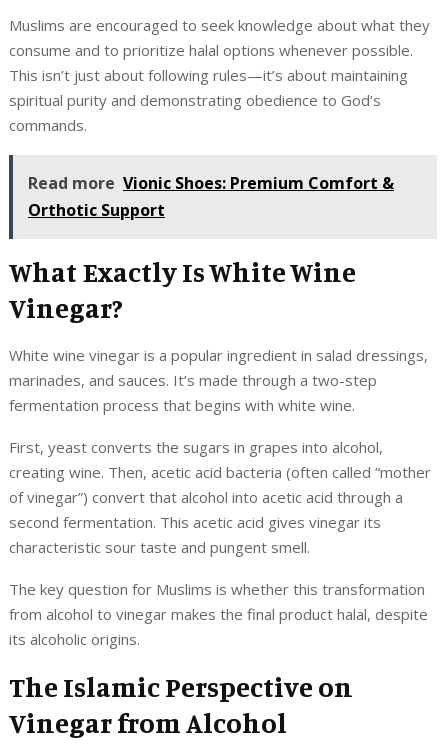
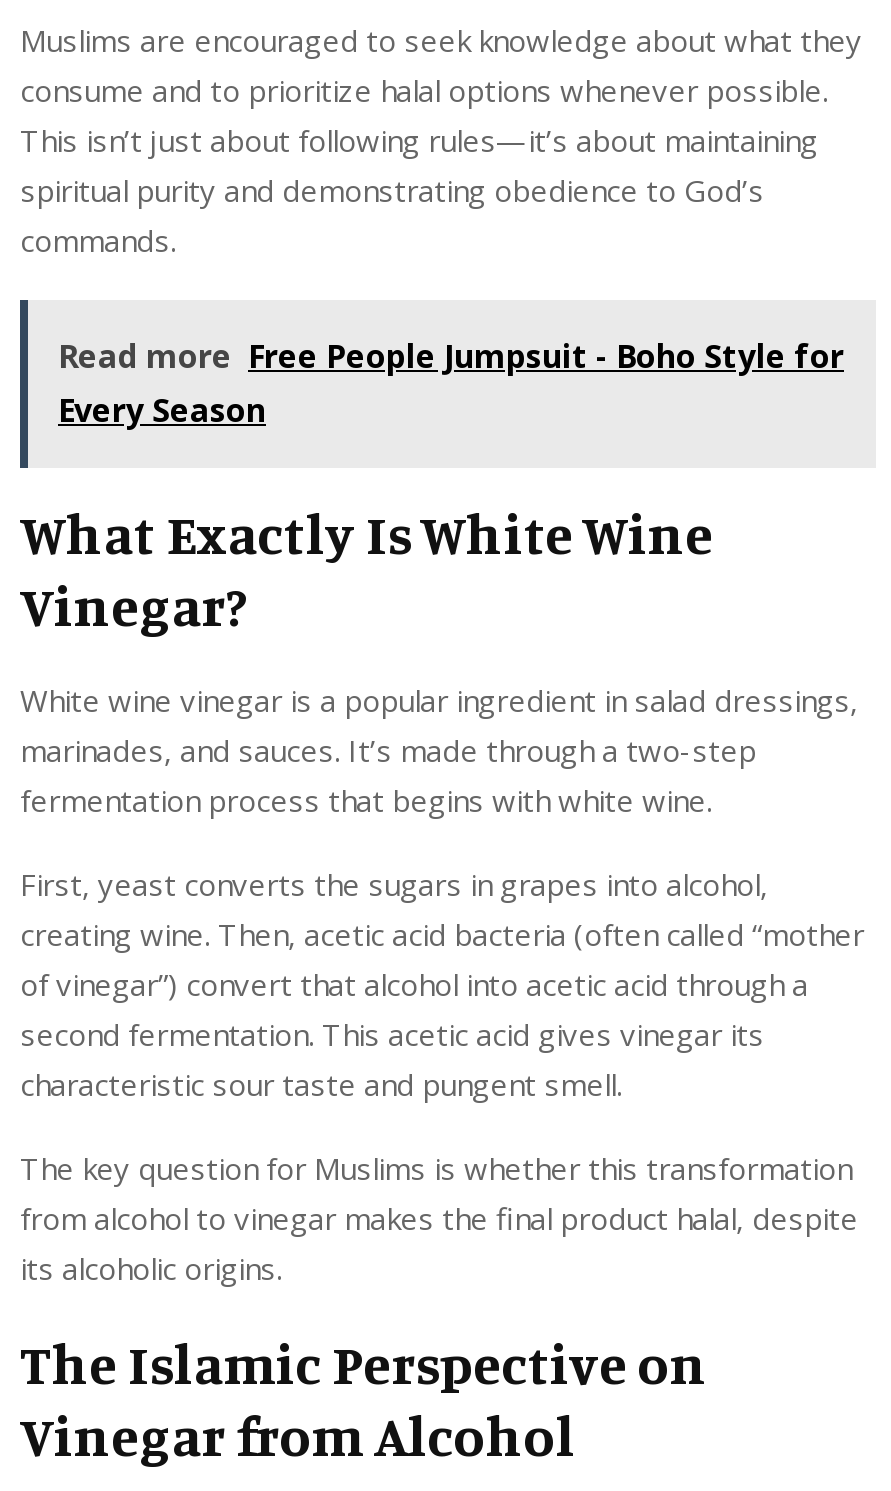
- Read more Vionic Shoes: Premium Comfort &
- Orthotic Support
+ Read more Free People Jumpsuit - Boho Style for
+ Every Season
